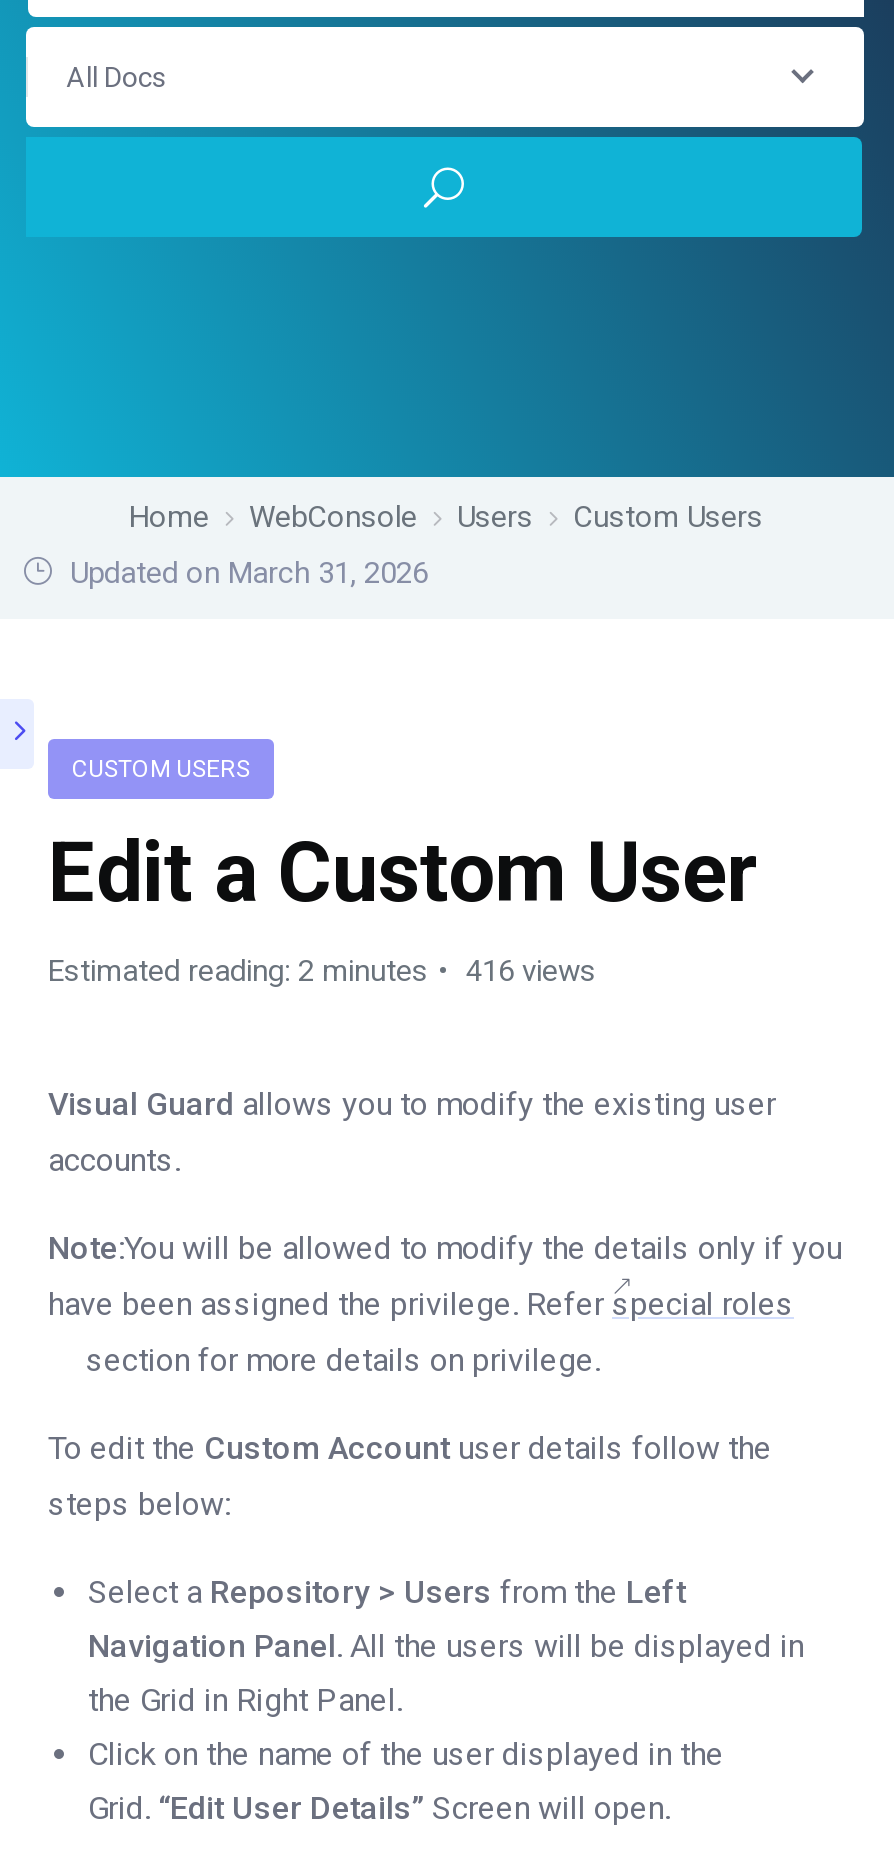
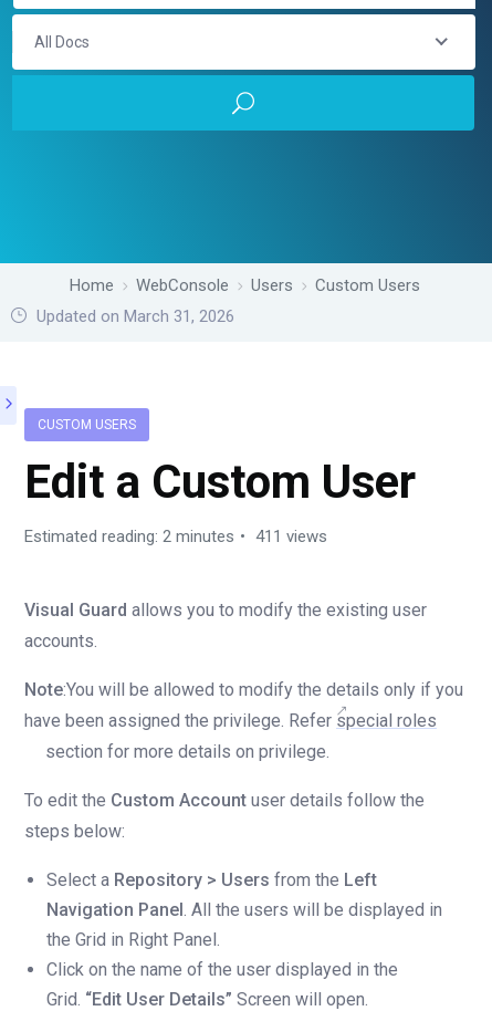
- Estimated reading: 2 minutes 416 views
+ Estimated reading: 2 minutes 411 views
